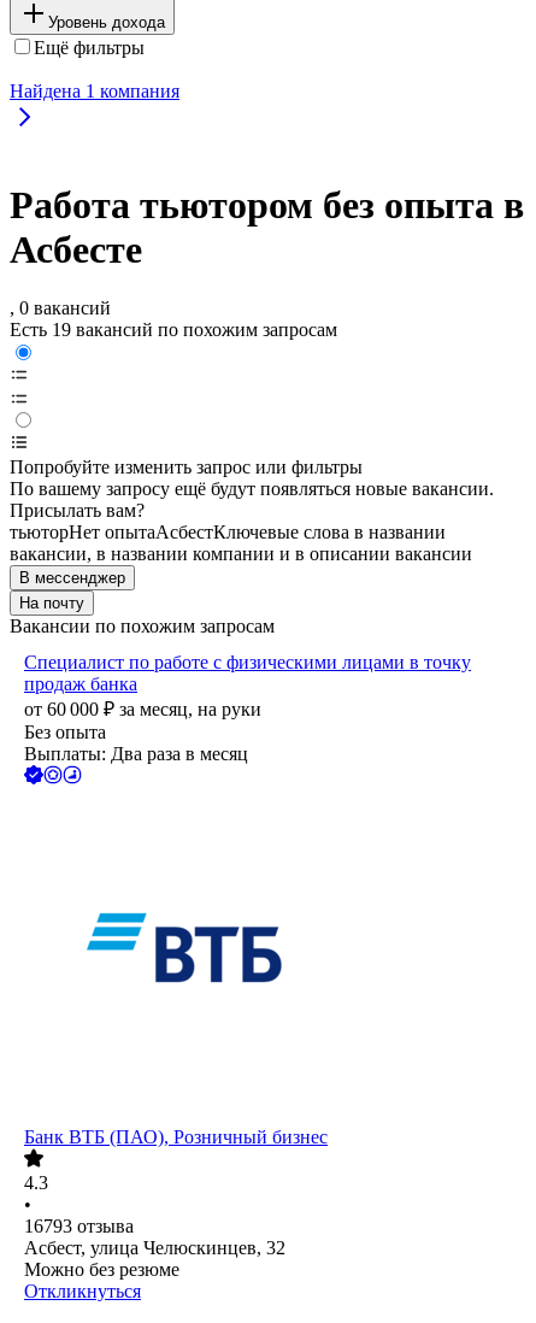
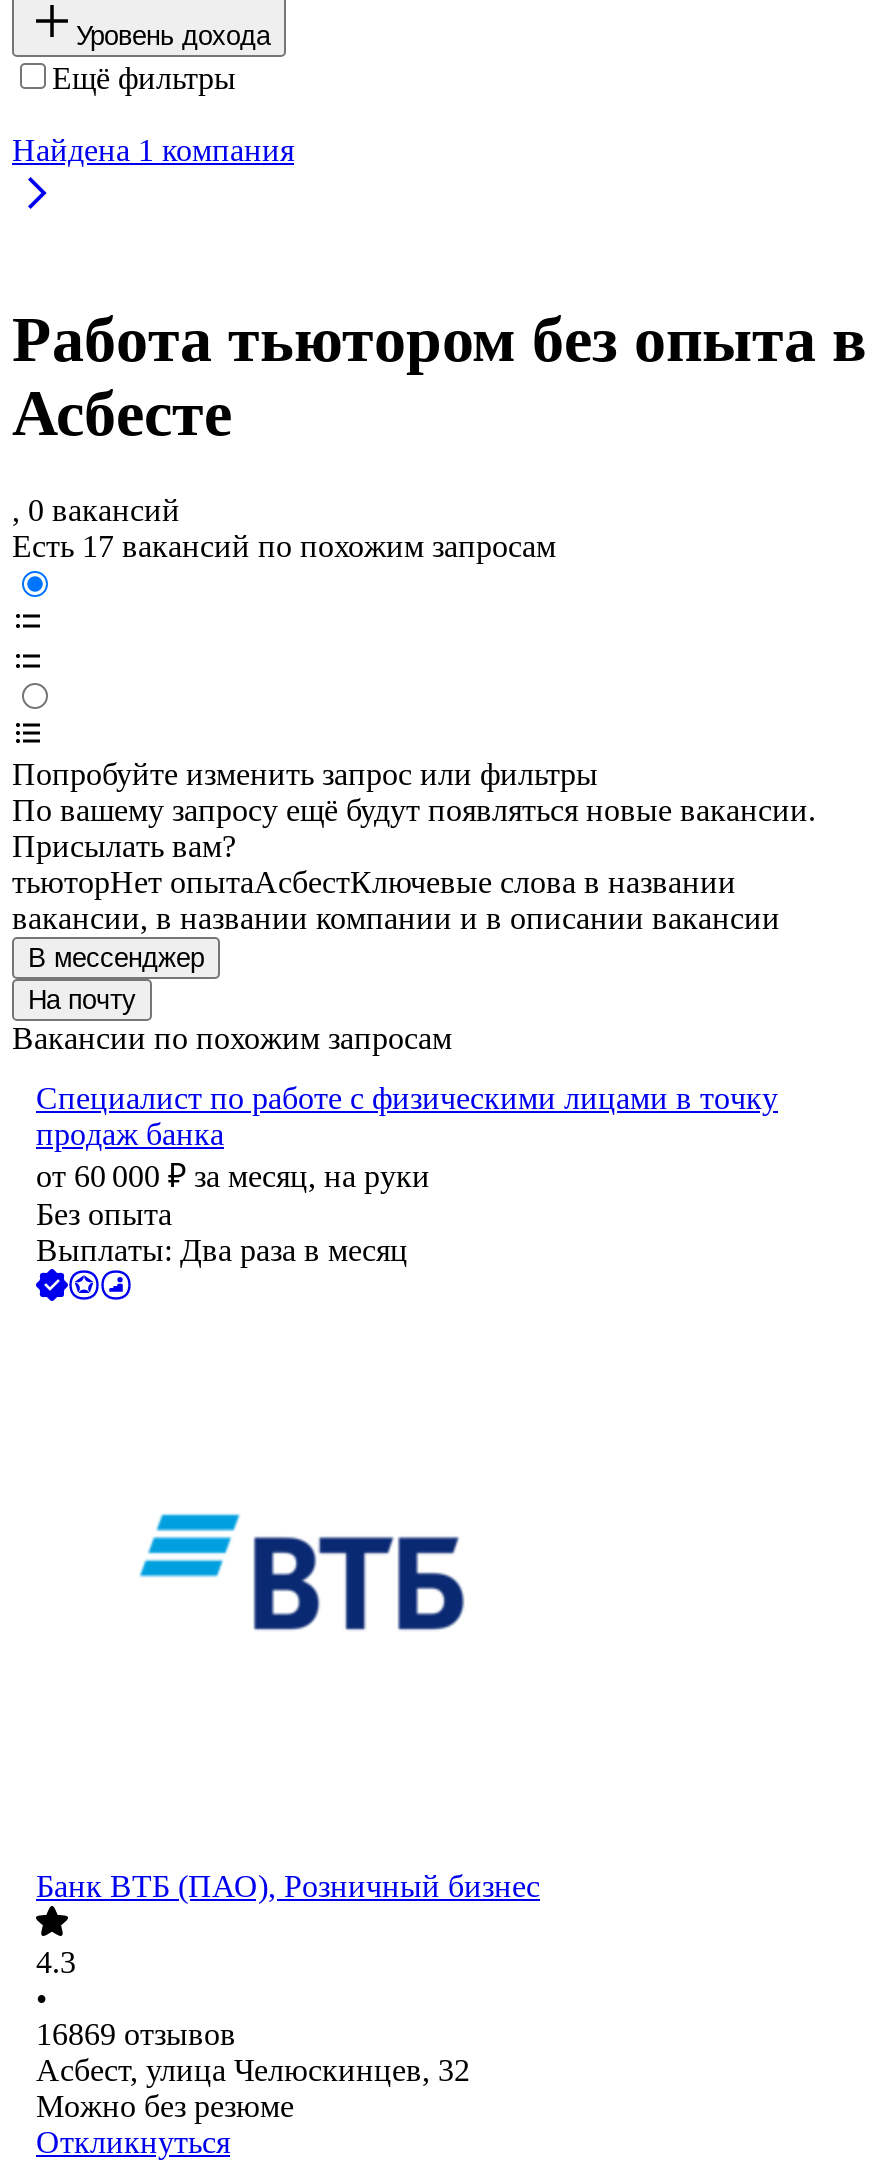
- Есть 19 вакансий по похожим запросам
+ Есть 17 вакансий по похожим запросам

- 16793 отзыва
+ 16869 отзывов
